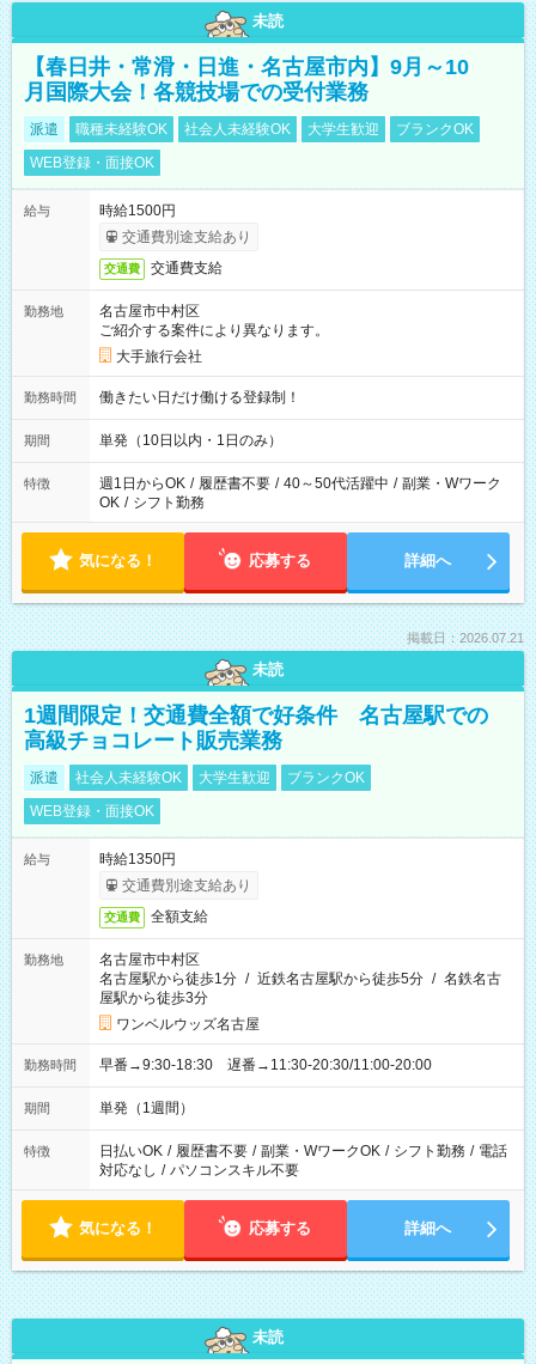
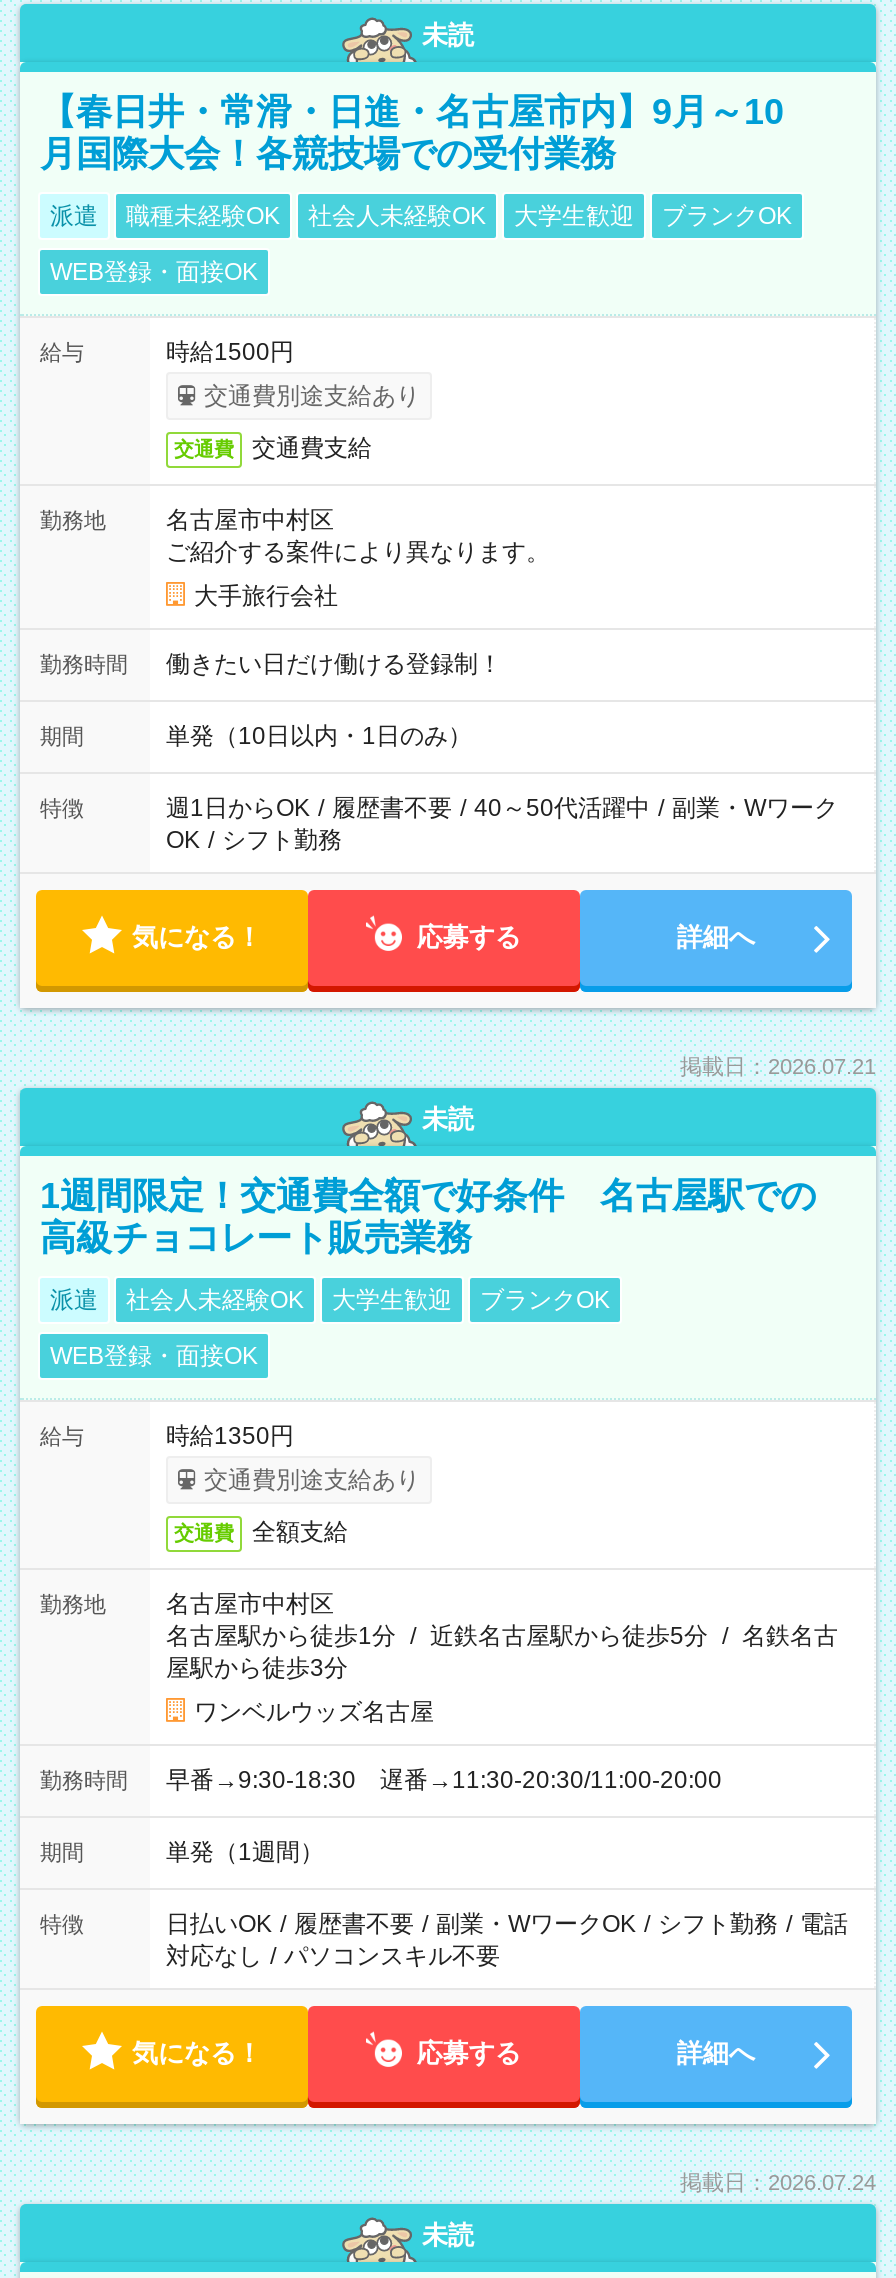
+ 掲載日：2026.07.24
